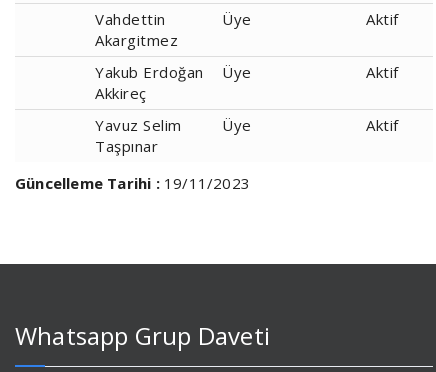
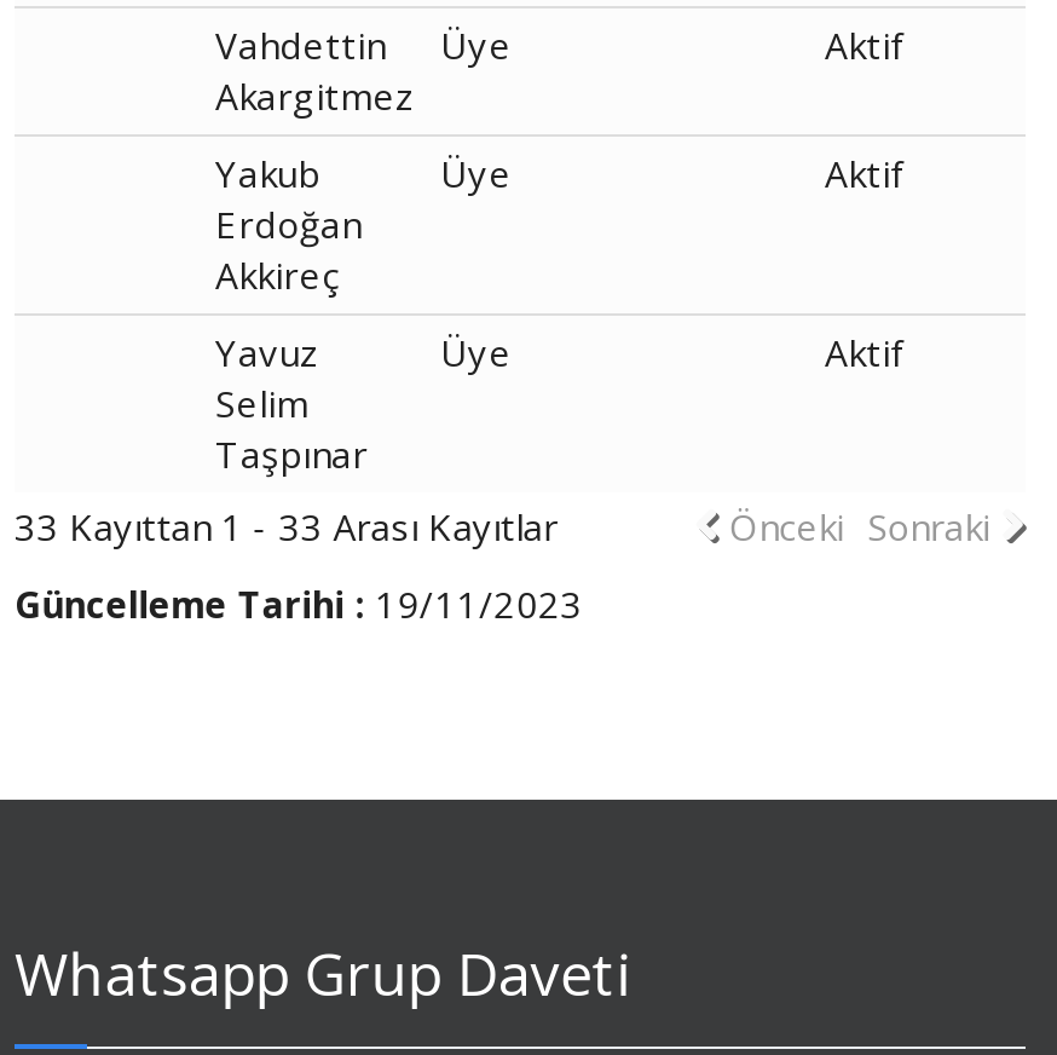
+ 33 Kayıttan 1 - 33 Arası Kayıtlar
+ Önceki Sonraki
